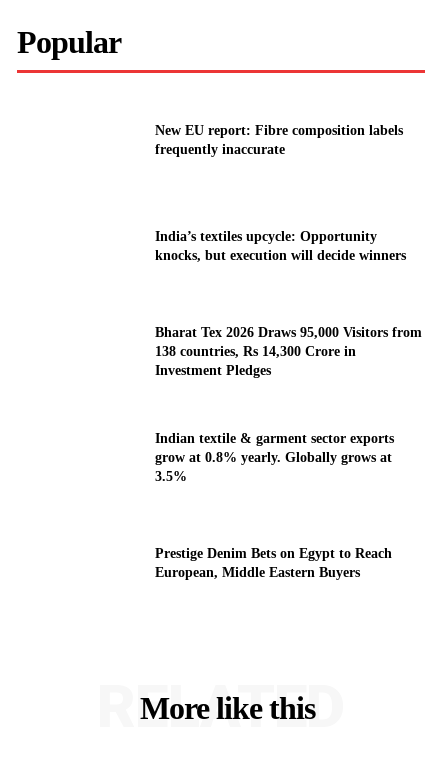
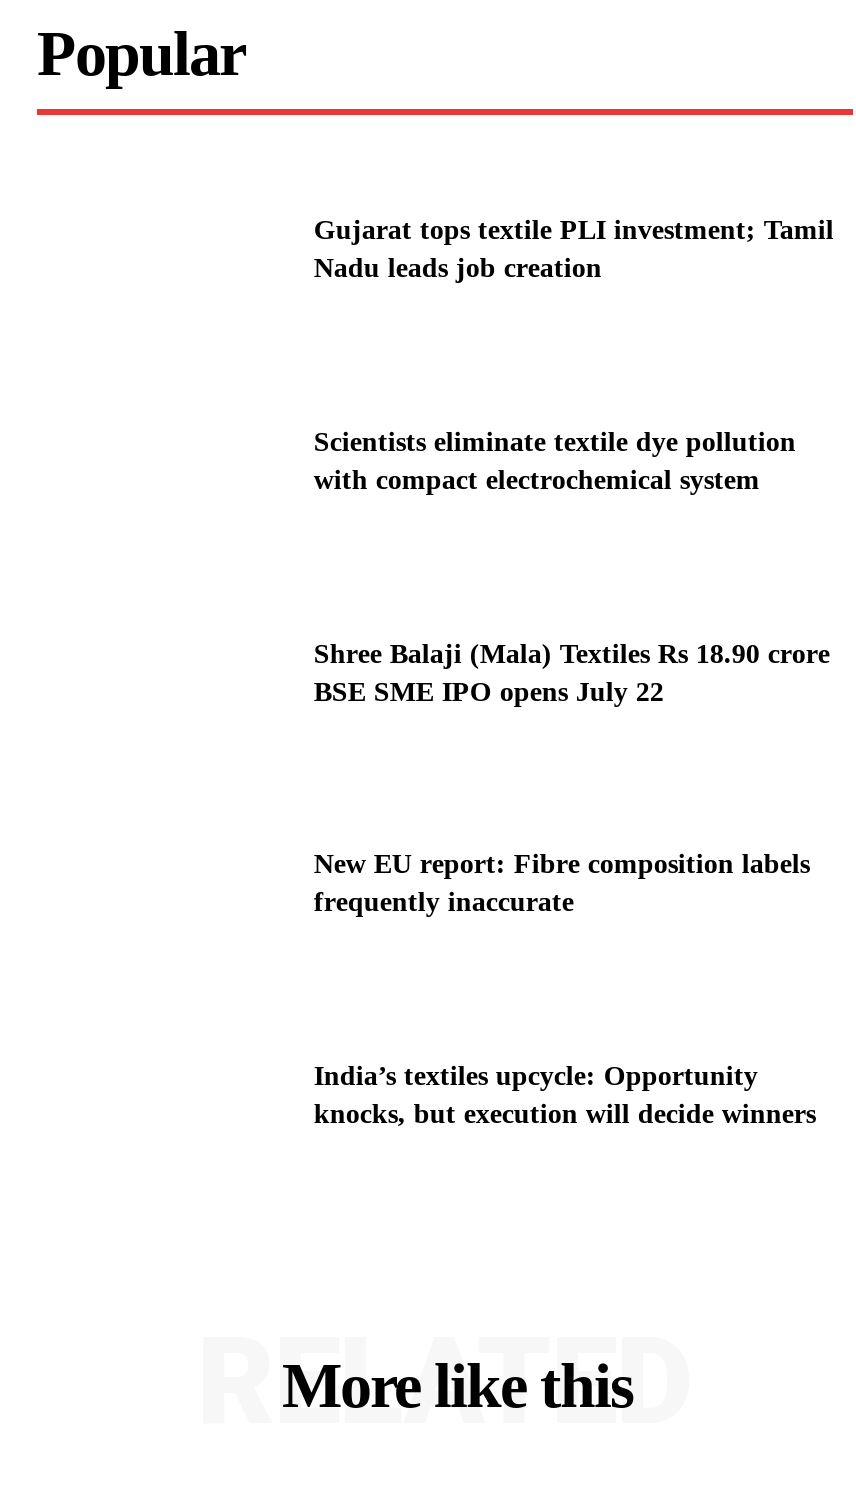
+ Gujarat tops textile PLI investment; Tamil
+ Nadu leads job creation

+ Scientists eliminate textile dye pollution
+ with compact electrochemical system

+ Shree Balaji (Mala) Textiles Rs 18.90 crore
+ BSE SME IPO opens July 22

moved down: New EU report: Fibre composition labels | frequently inaccurate | India’s textiles upcycle: Opportunity | knocks, but execution will decide winners

- Bharat Tex 2026 Draws 95,000 Visitors from
- 138 countries, Rs 14,300 Crore in
- Investment Pledges

- Indian textile & garment sector exports
- grow at 0.8% yearly. Globally grows at
- 3.5%

- Prestige Denim Bets on Egypt to Reach
- European, Middle Eastern Buyers
